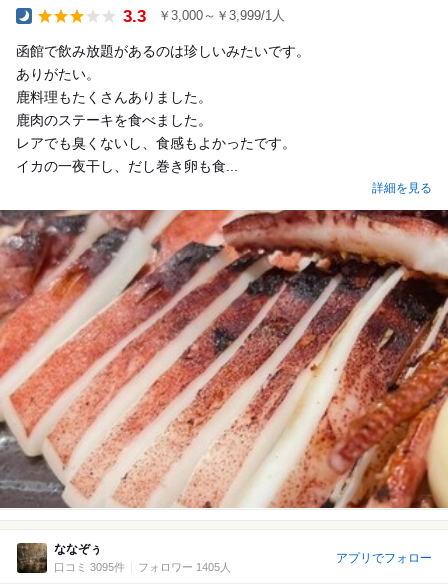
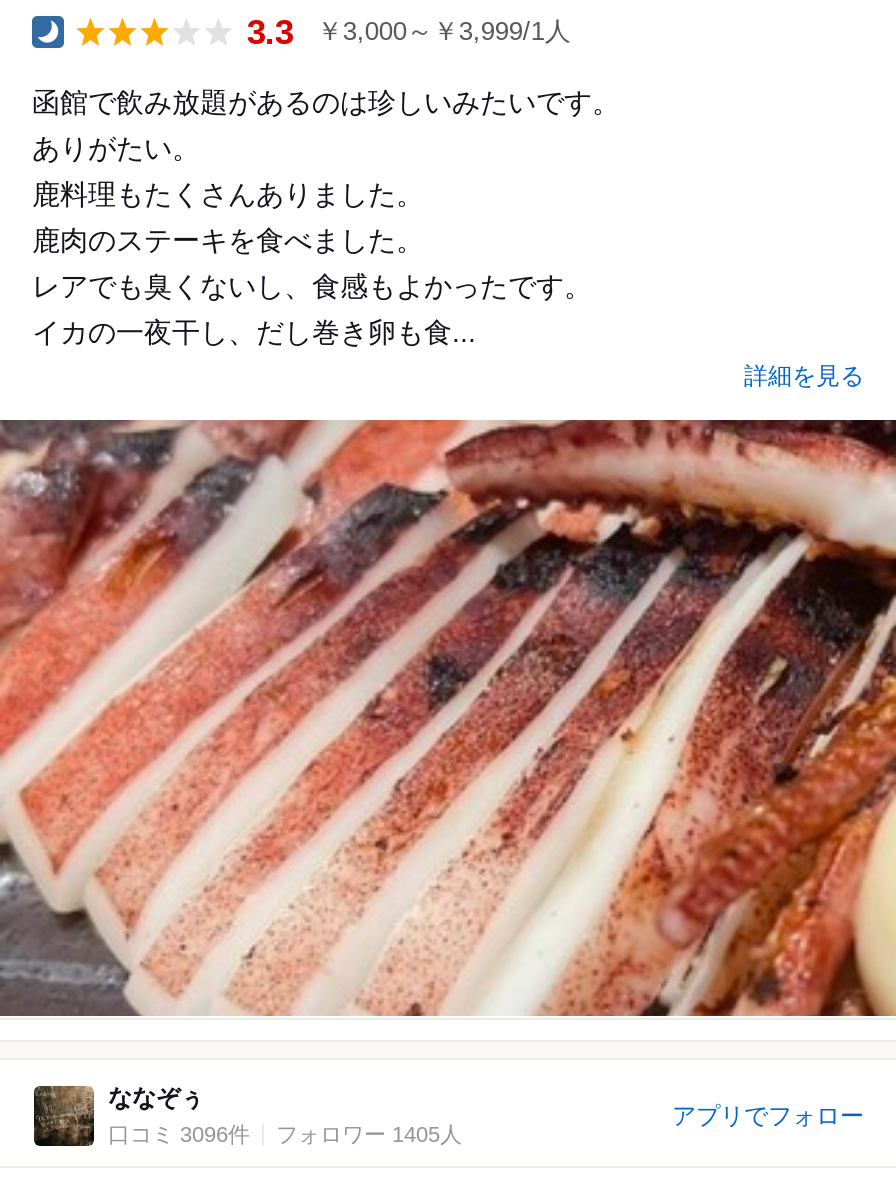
- 口コミ 3095件 フォロワー 1405人
+ 口コミ 3096件 フォロワー 1405人
